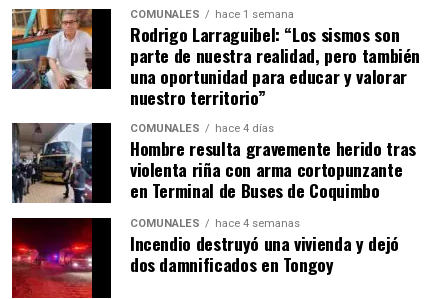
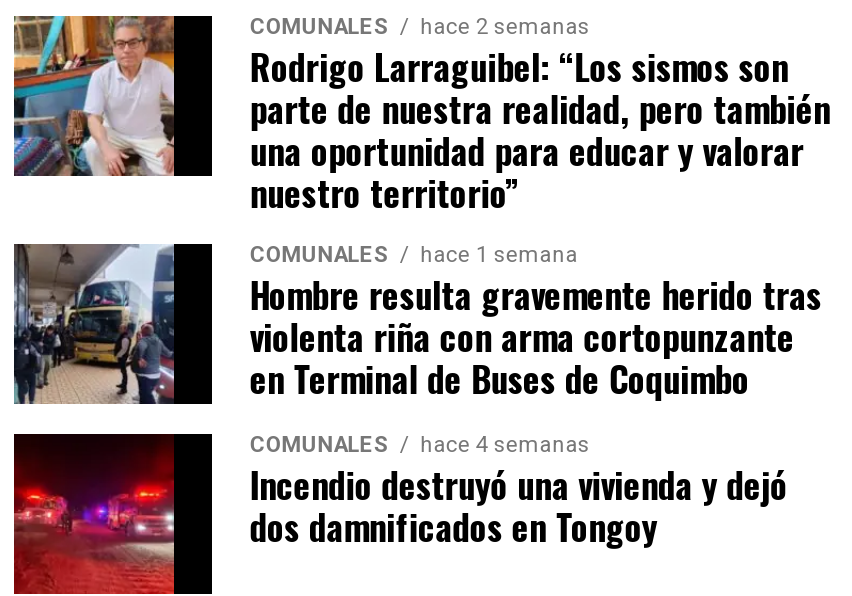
- COMUNALES hace 1 semana
+ COMUNALES hace 2 semanas

- COMUNALES hace 4 días
+ COMUNALES hace 1 semana
